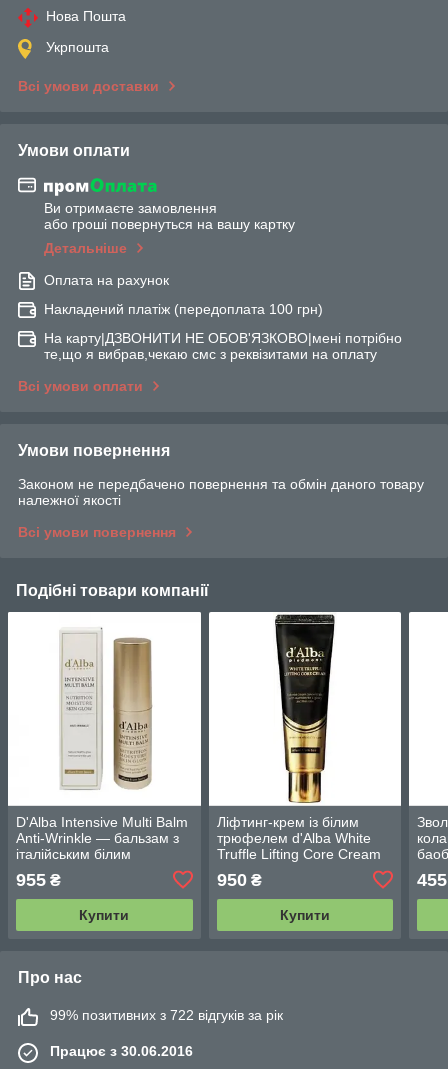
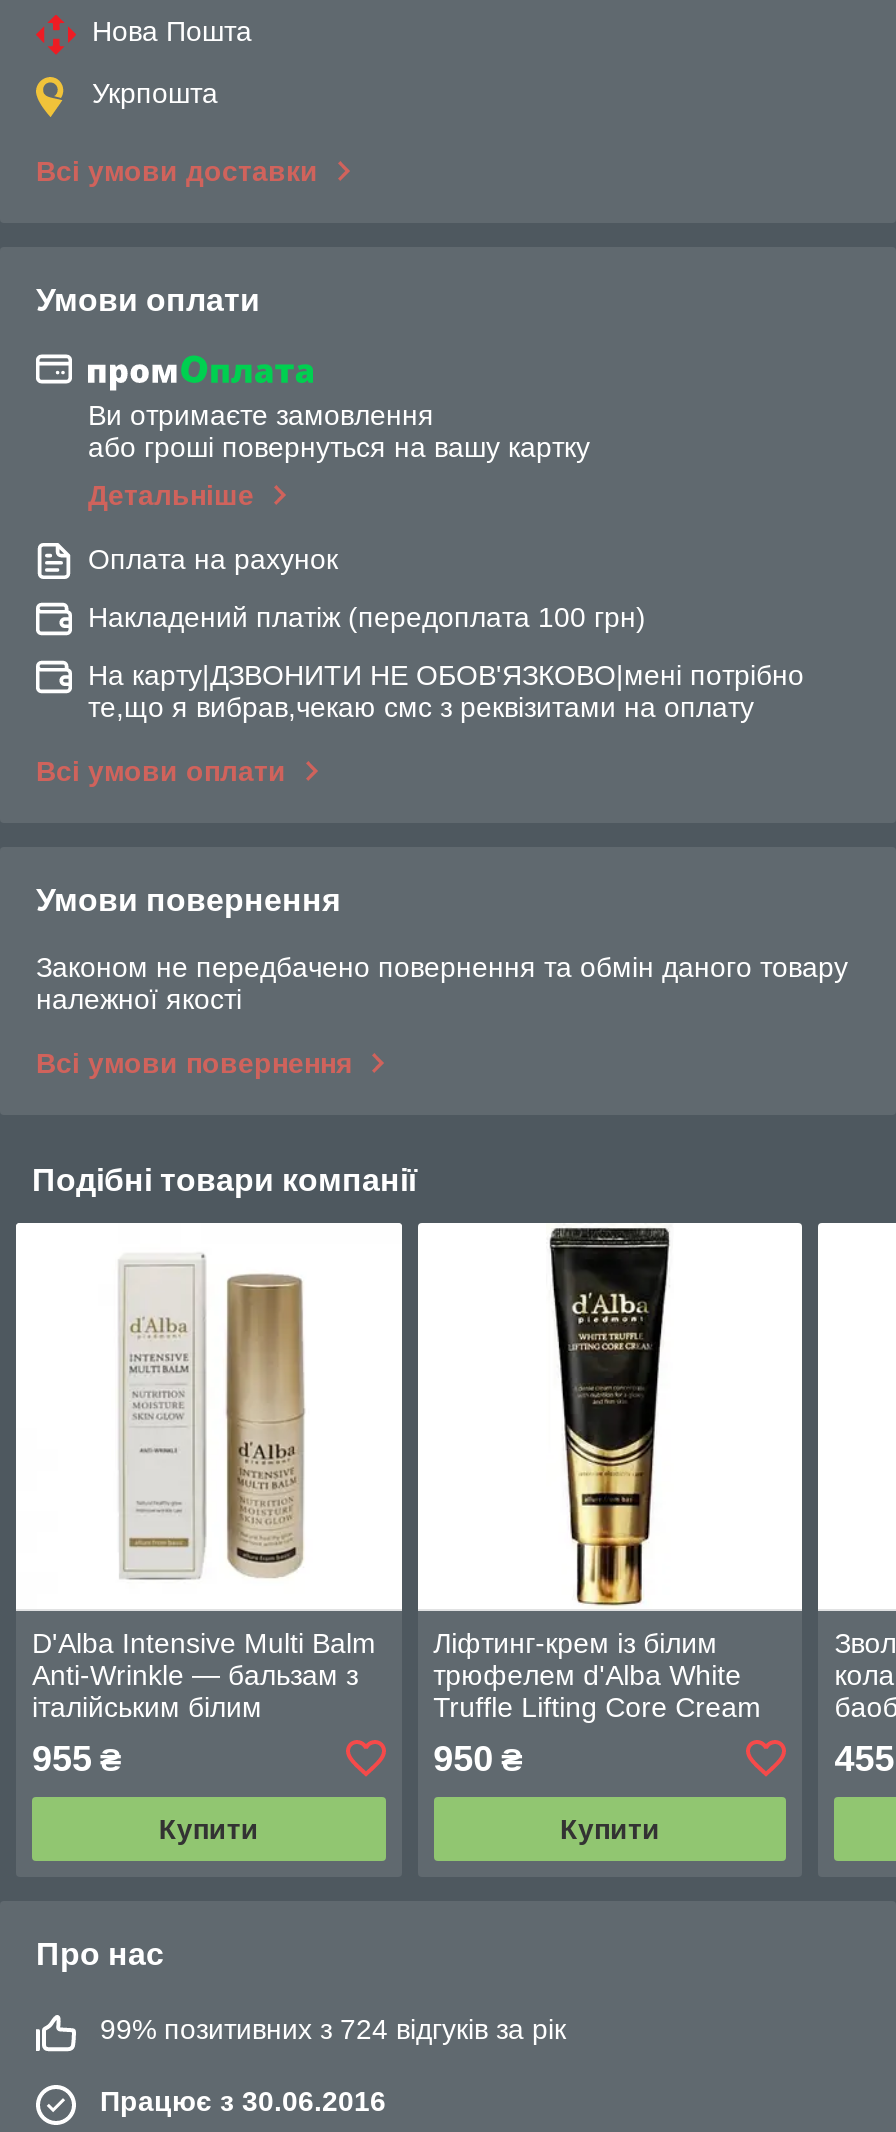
- 99% позитивних з 722 відгуків за рік
+ 99% позитивних з 724 відгуків за рік
